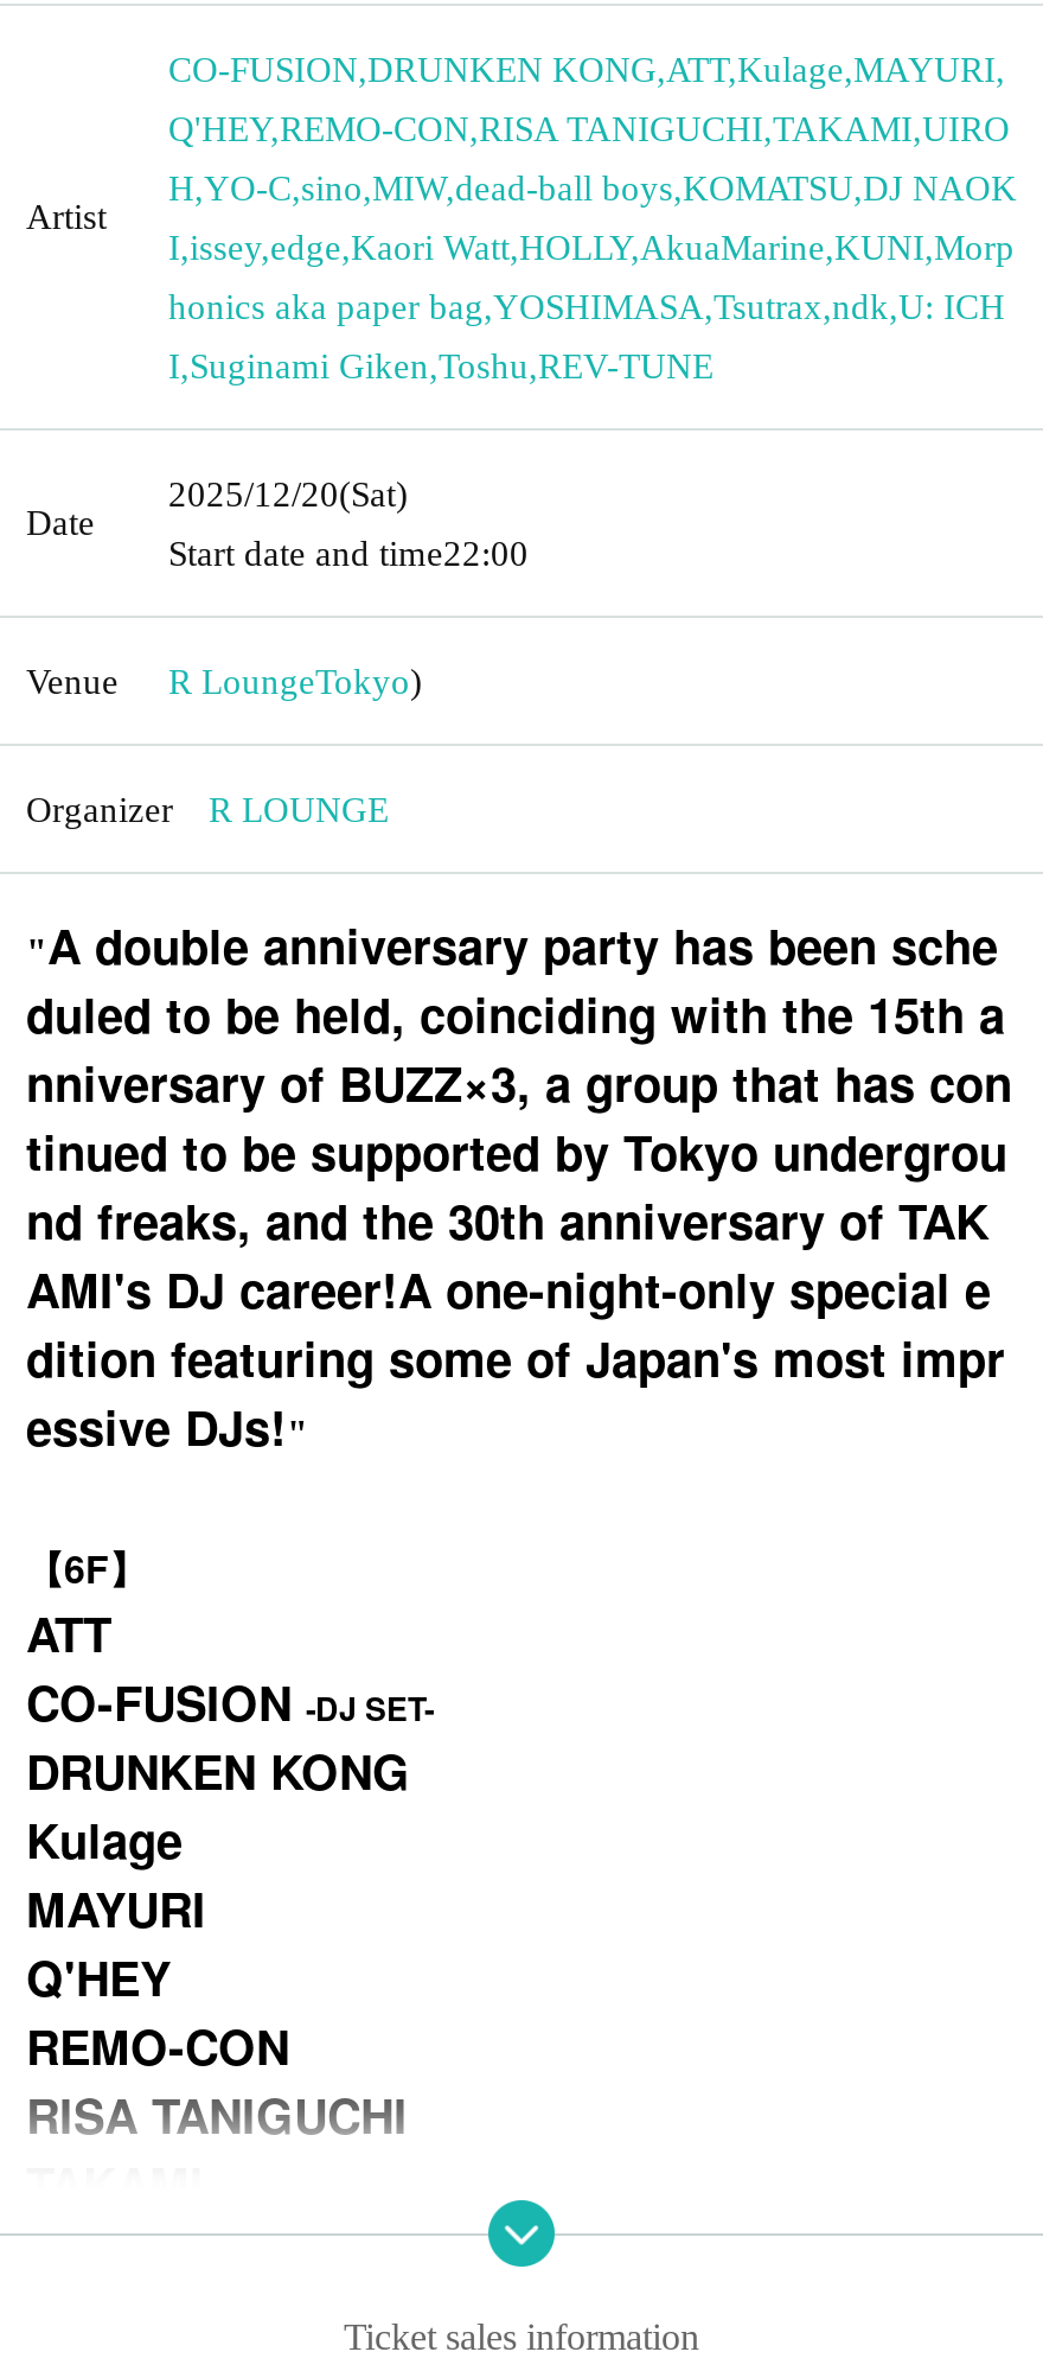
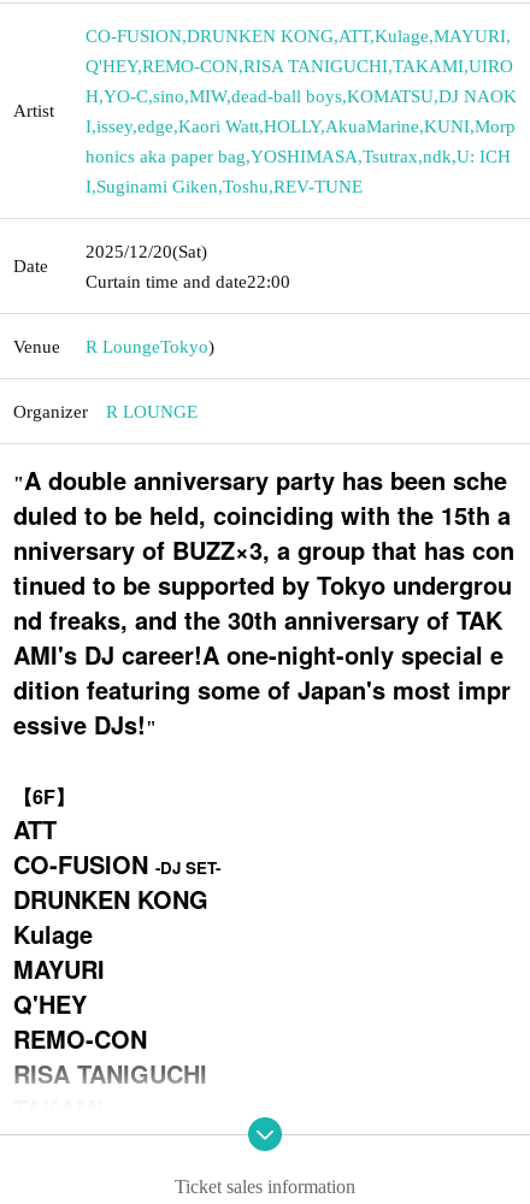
- Start date and time22:00
+ Curtain time and date22:00
